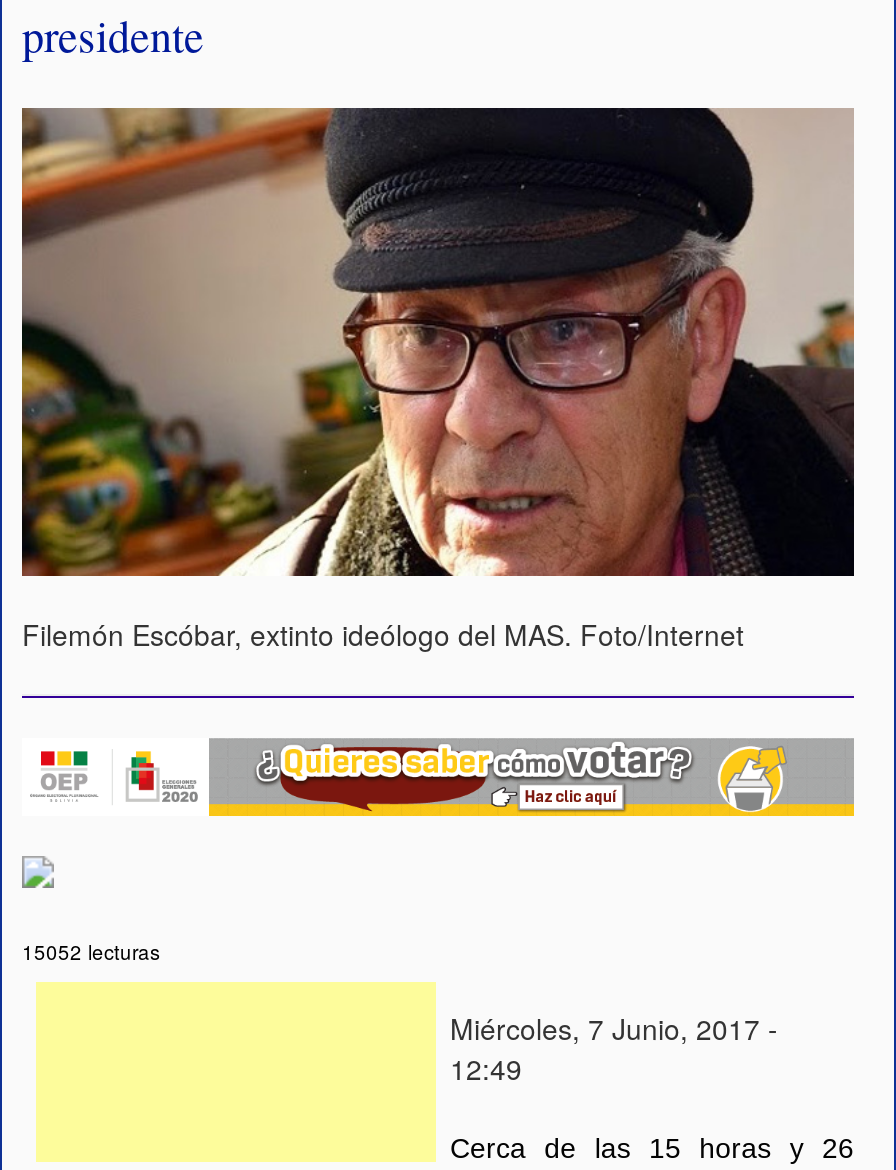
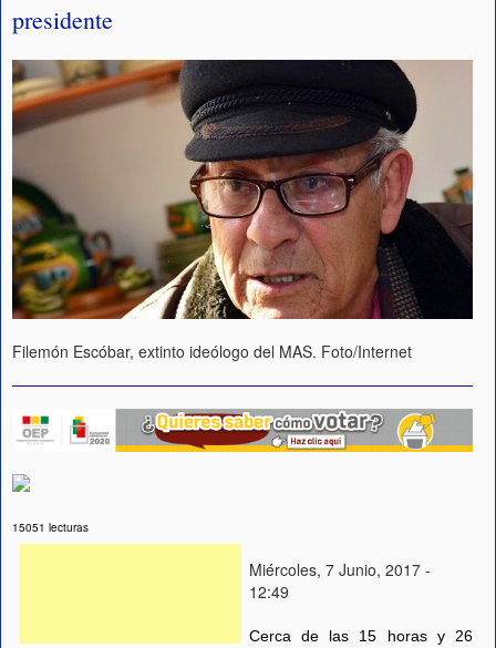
- 15052 lecturas
+ 15051 lecturas
